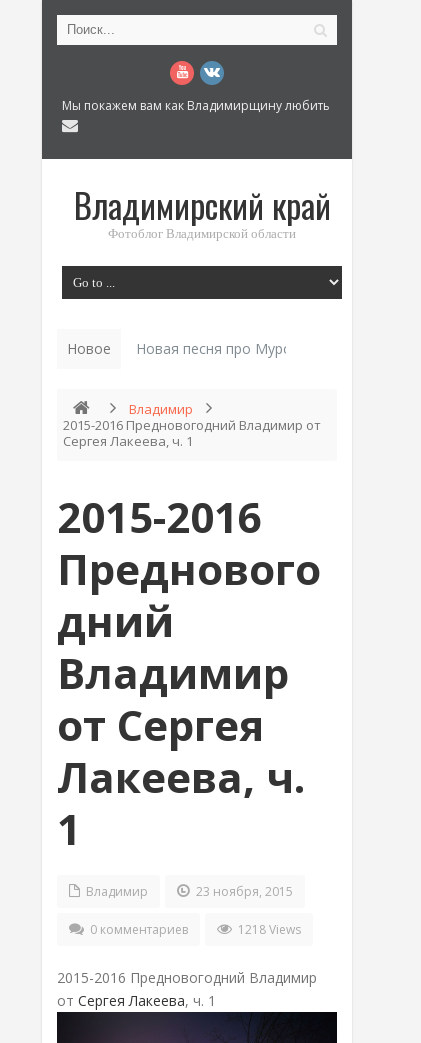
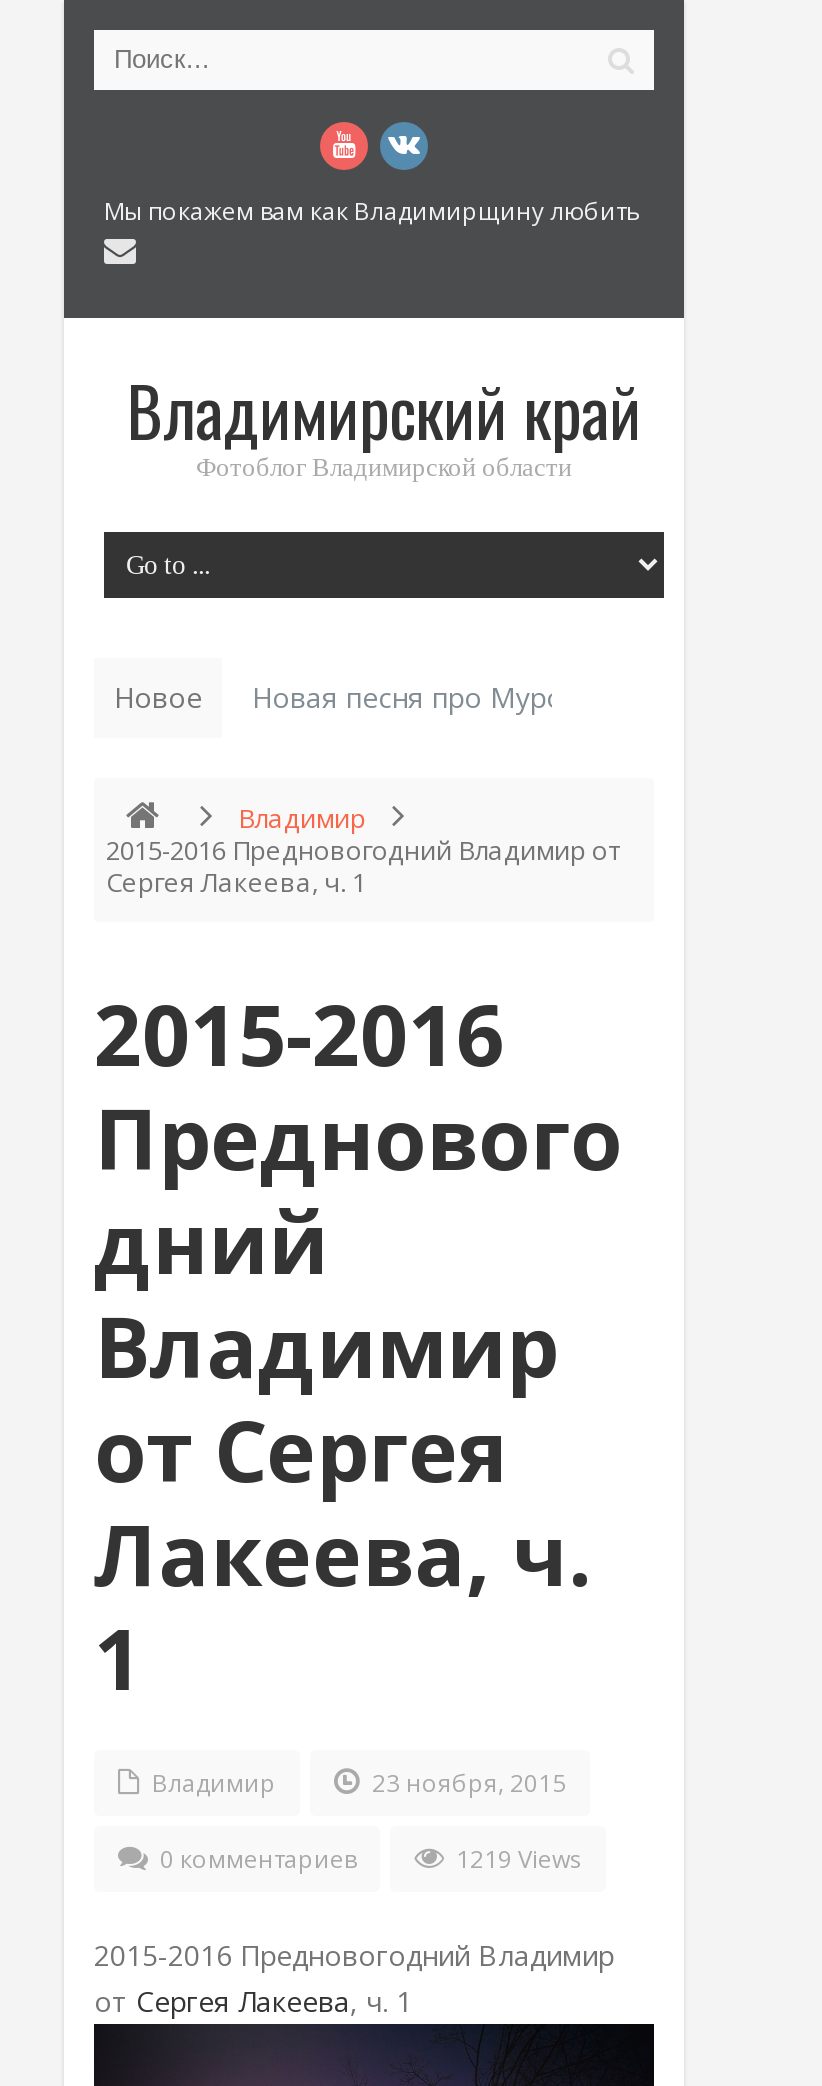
- 1218 Views
+ 1219 Views
